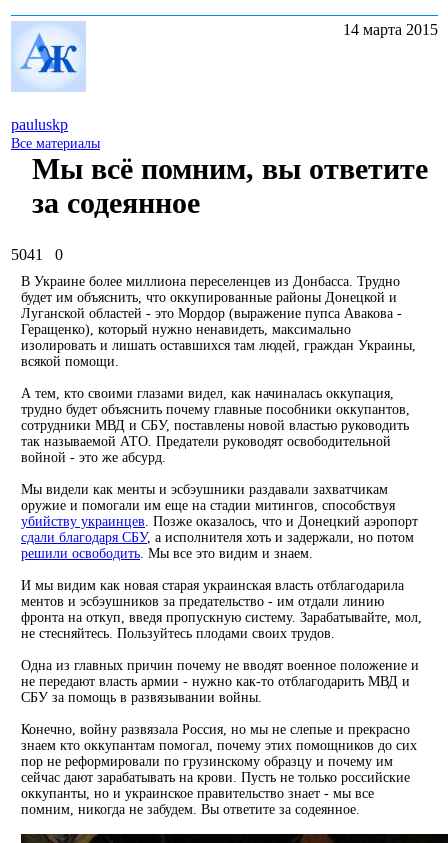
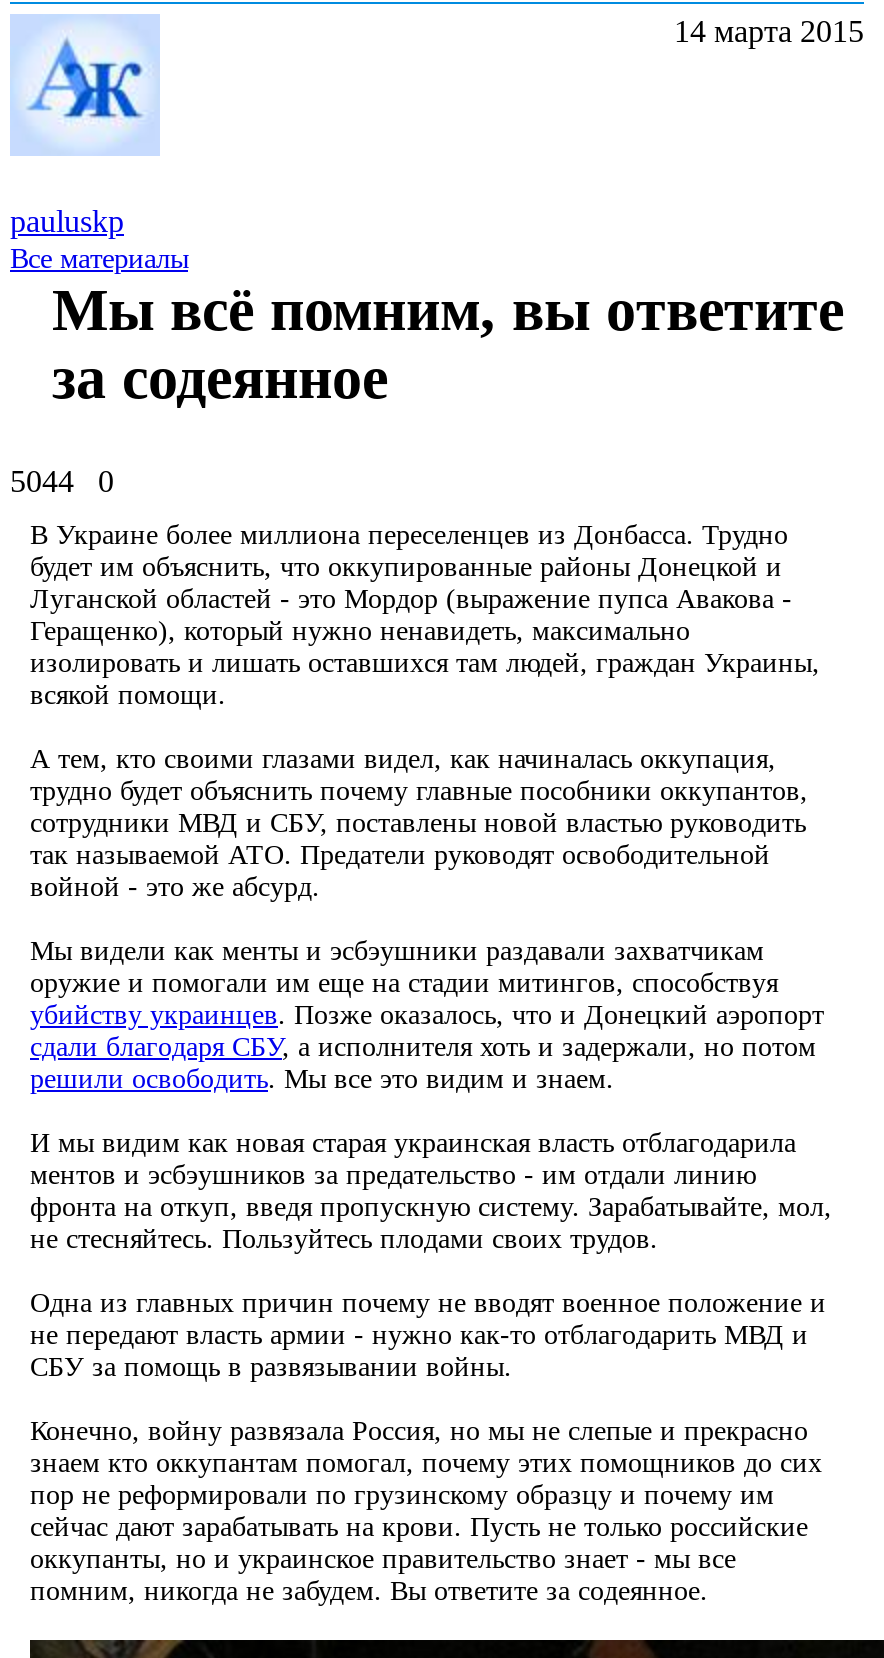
- 5041 0
+ 5044 0
